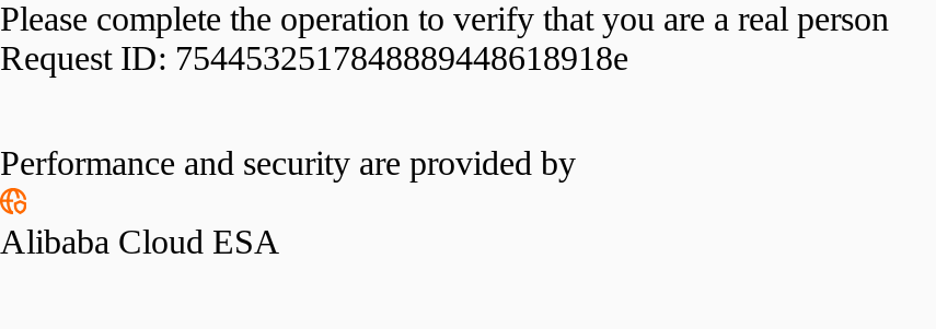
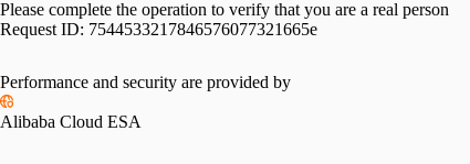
- Request ID: 7544532517848889448618918e
+ Request ID: 7544533217846576077321665e
